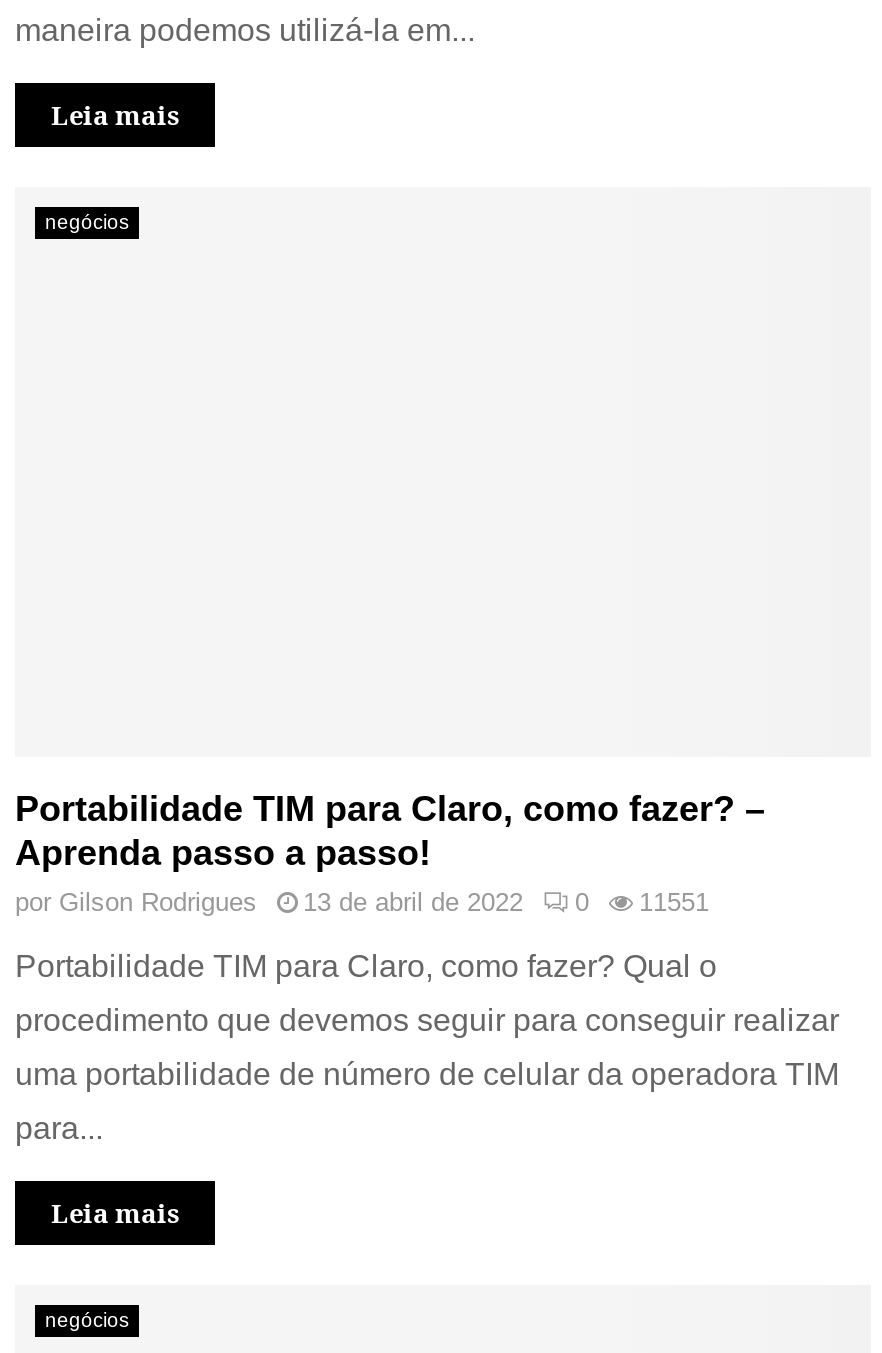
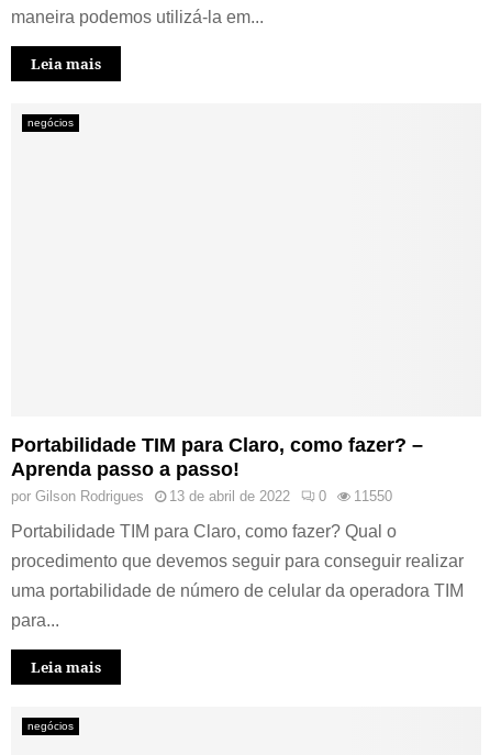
- por Gilson Rodrigues 13 de abril de 2022 0 11551
+ por Gilson Rodrigues 13 de abril de 2022 0 11550
